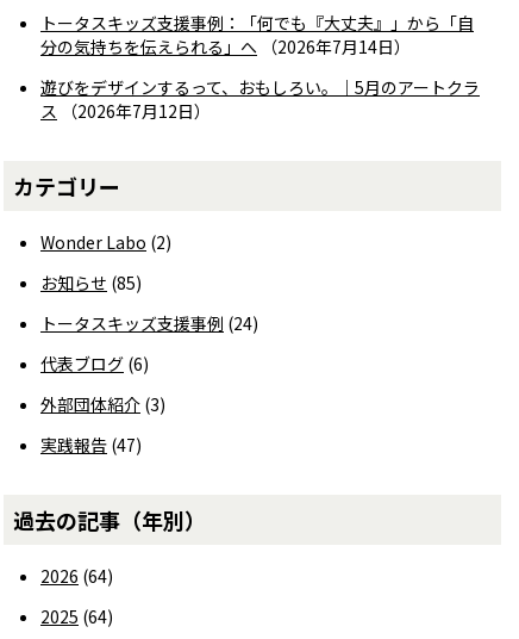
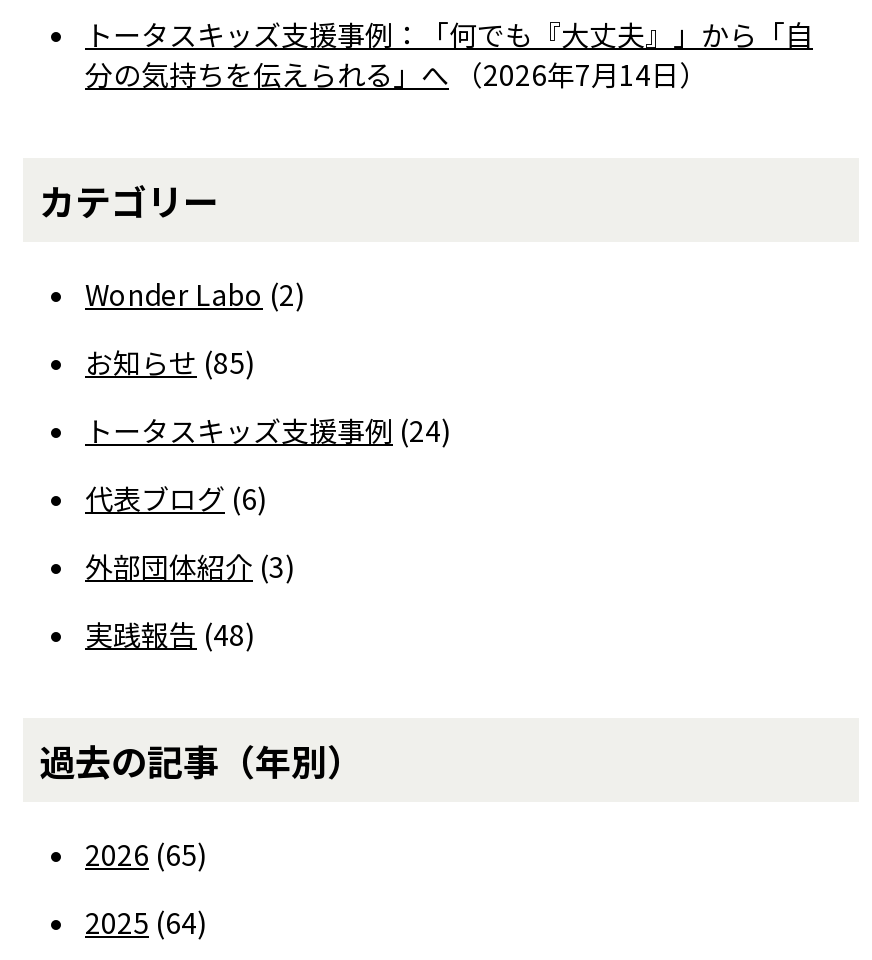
- 遊びをデザインするって、おもしろい。｜5月のアートクラ
- ス
- 2026年7月12日

- 実践報告(47)
+ 実践報告(48)

- 2026 (64)
+ 2026 (65)
